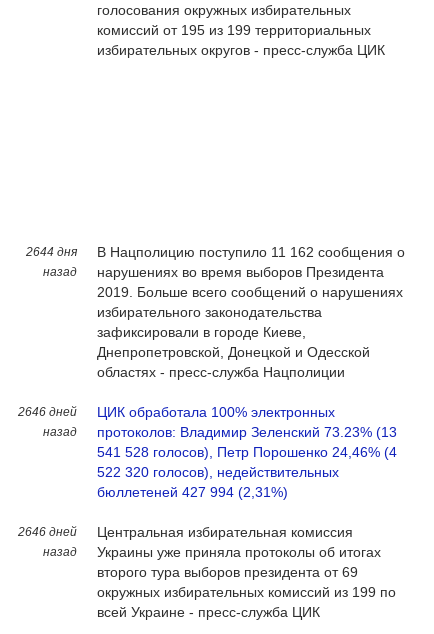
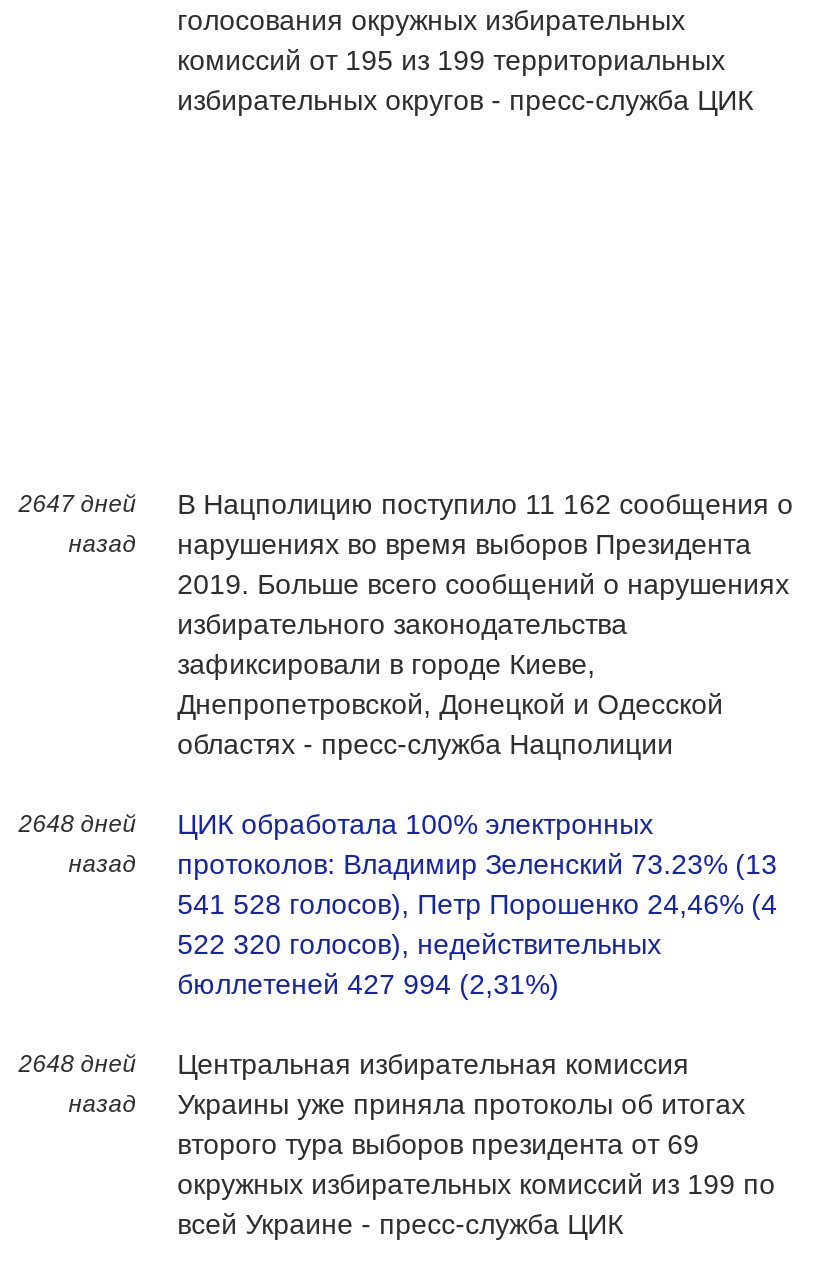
- 2644 дня В Нацполицию поступило 11 162 сообщения о
+ 2647 дней В Нацполицию поступило 11 162 сообщения о

- 2646 дней ЦИК обработала 100% электронных
+ 2648 дней ЦИК обработала 100% электронных

- 2646 дней Центральная избирательная комиссия
+ 2648 дней Центральная избирательная комиссия
